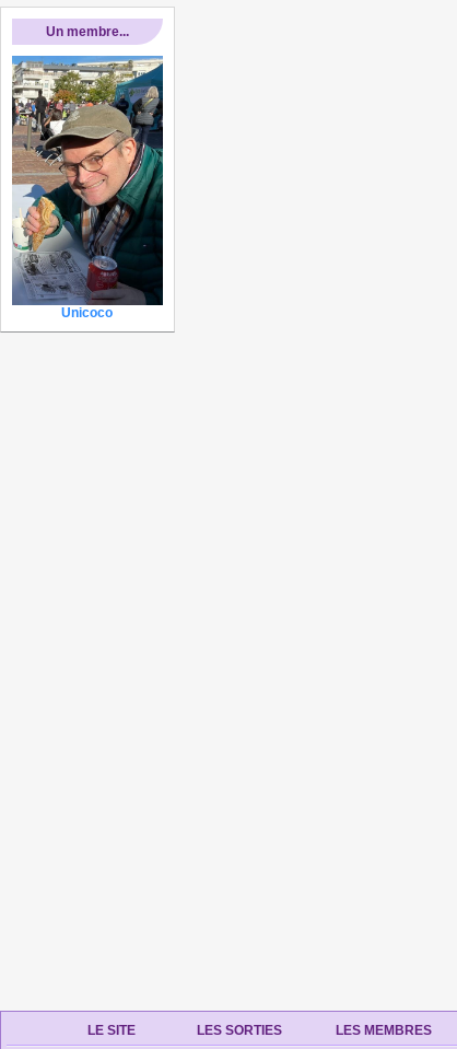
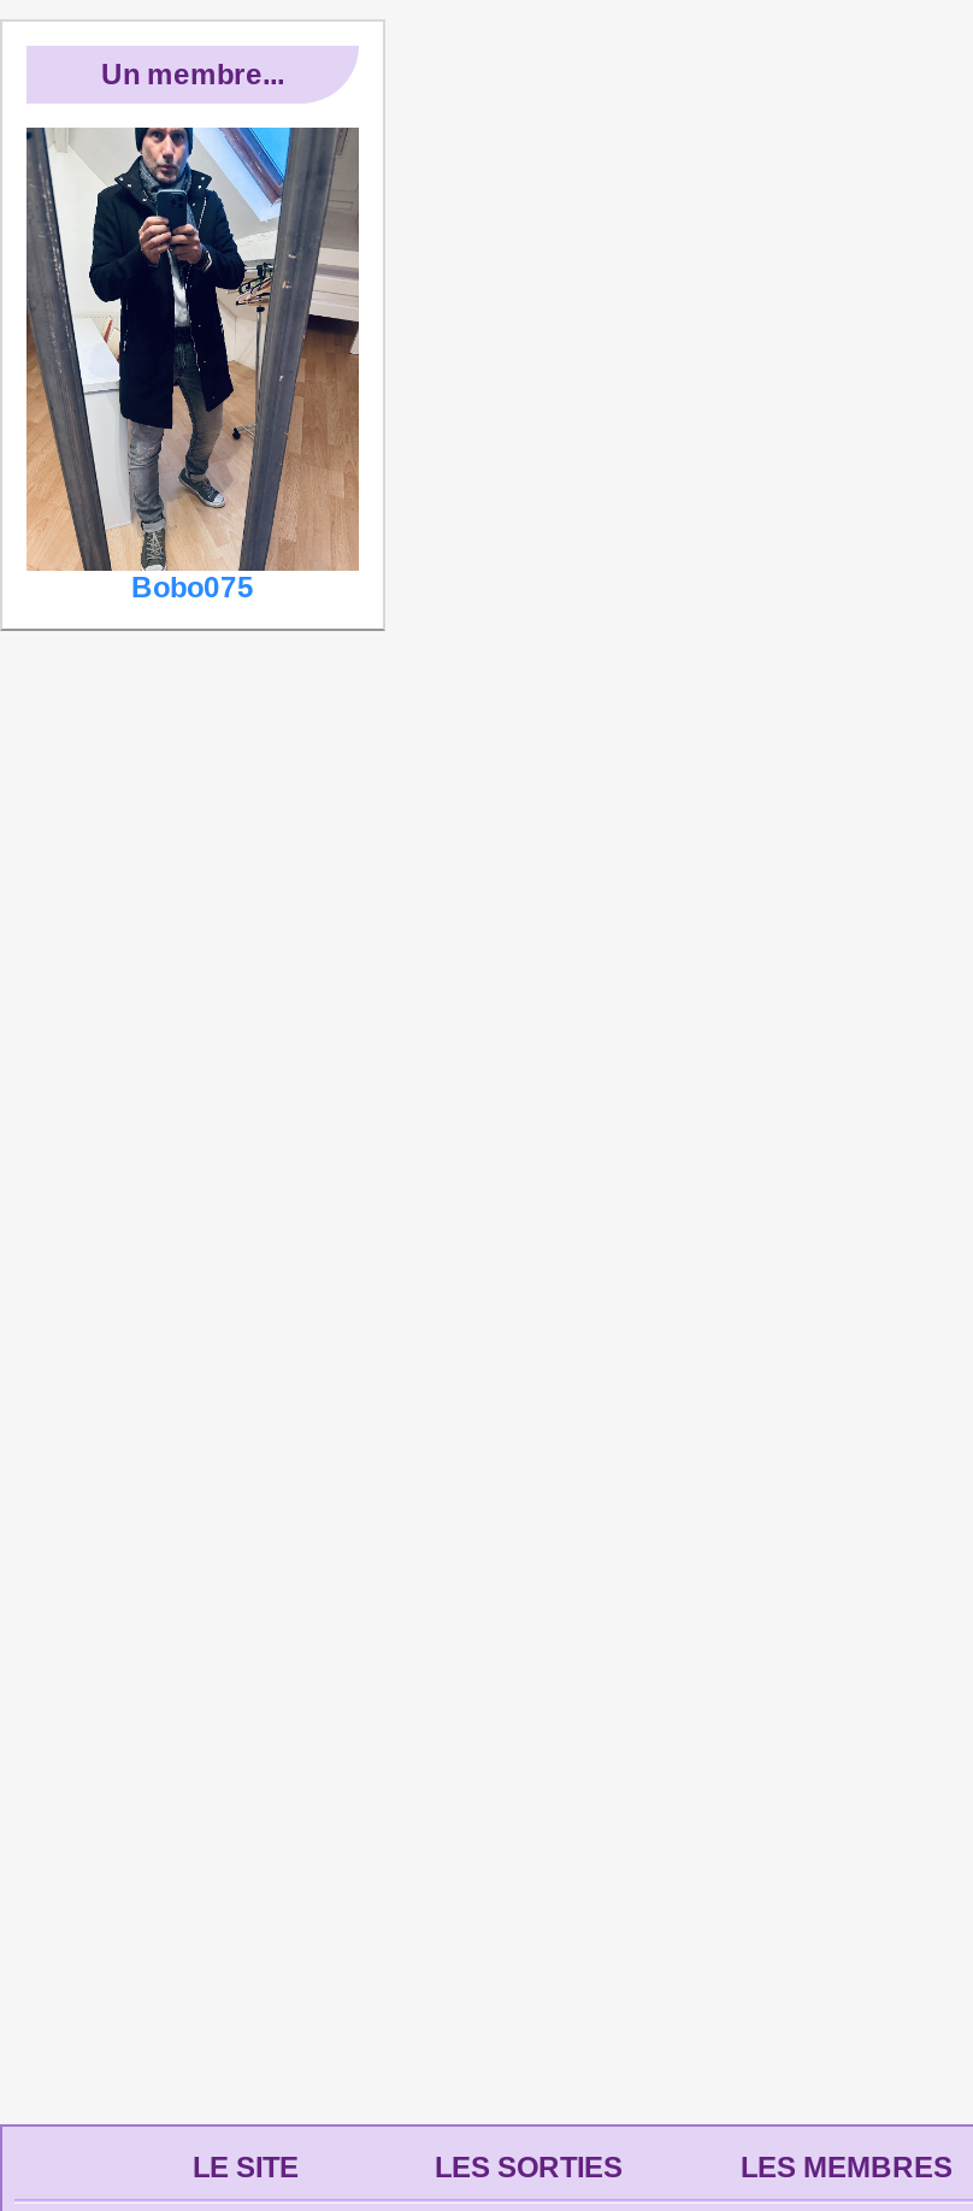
- [image]
- Unicoco
+ [image]
+ Bobo075
